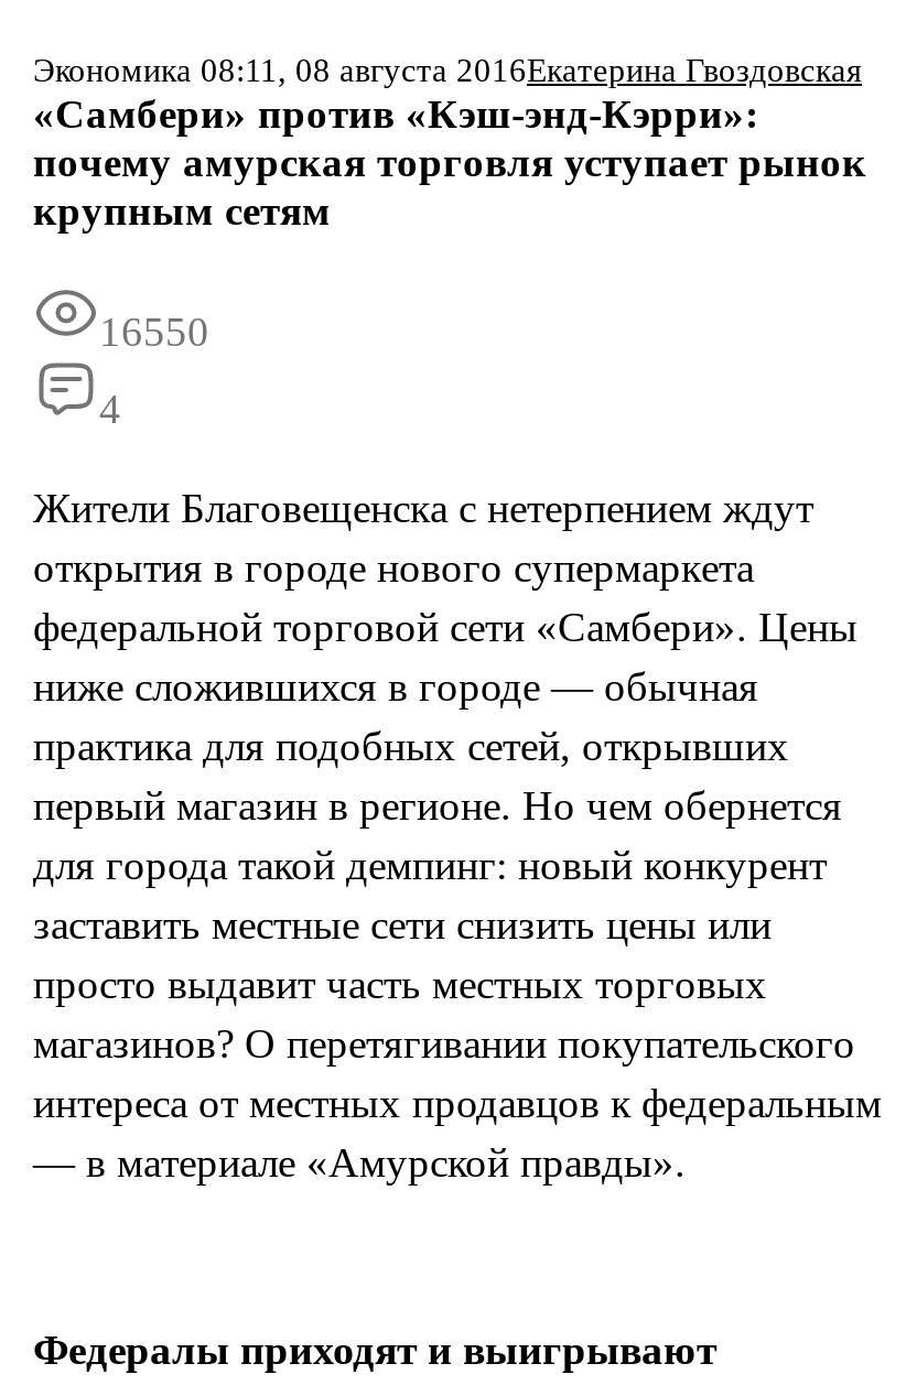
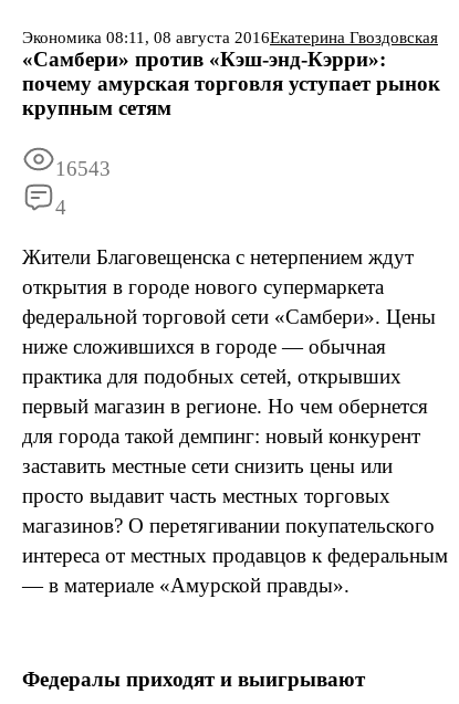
- 16550
+ 16543
